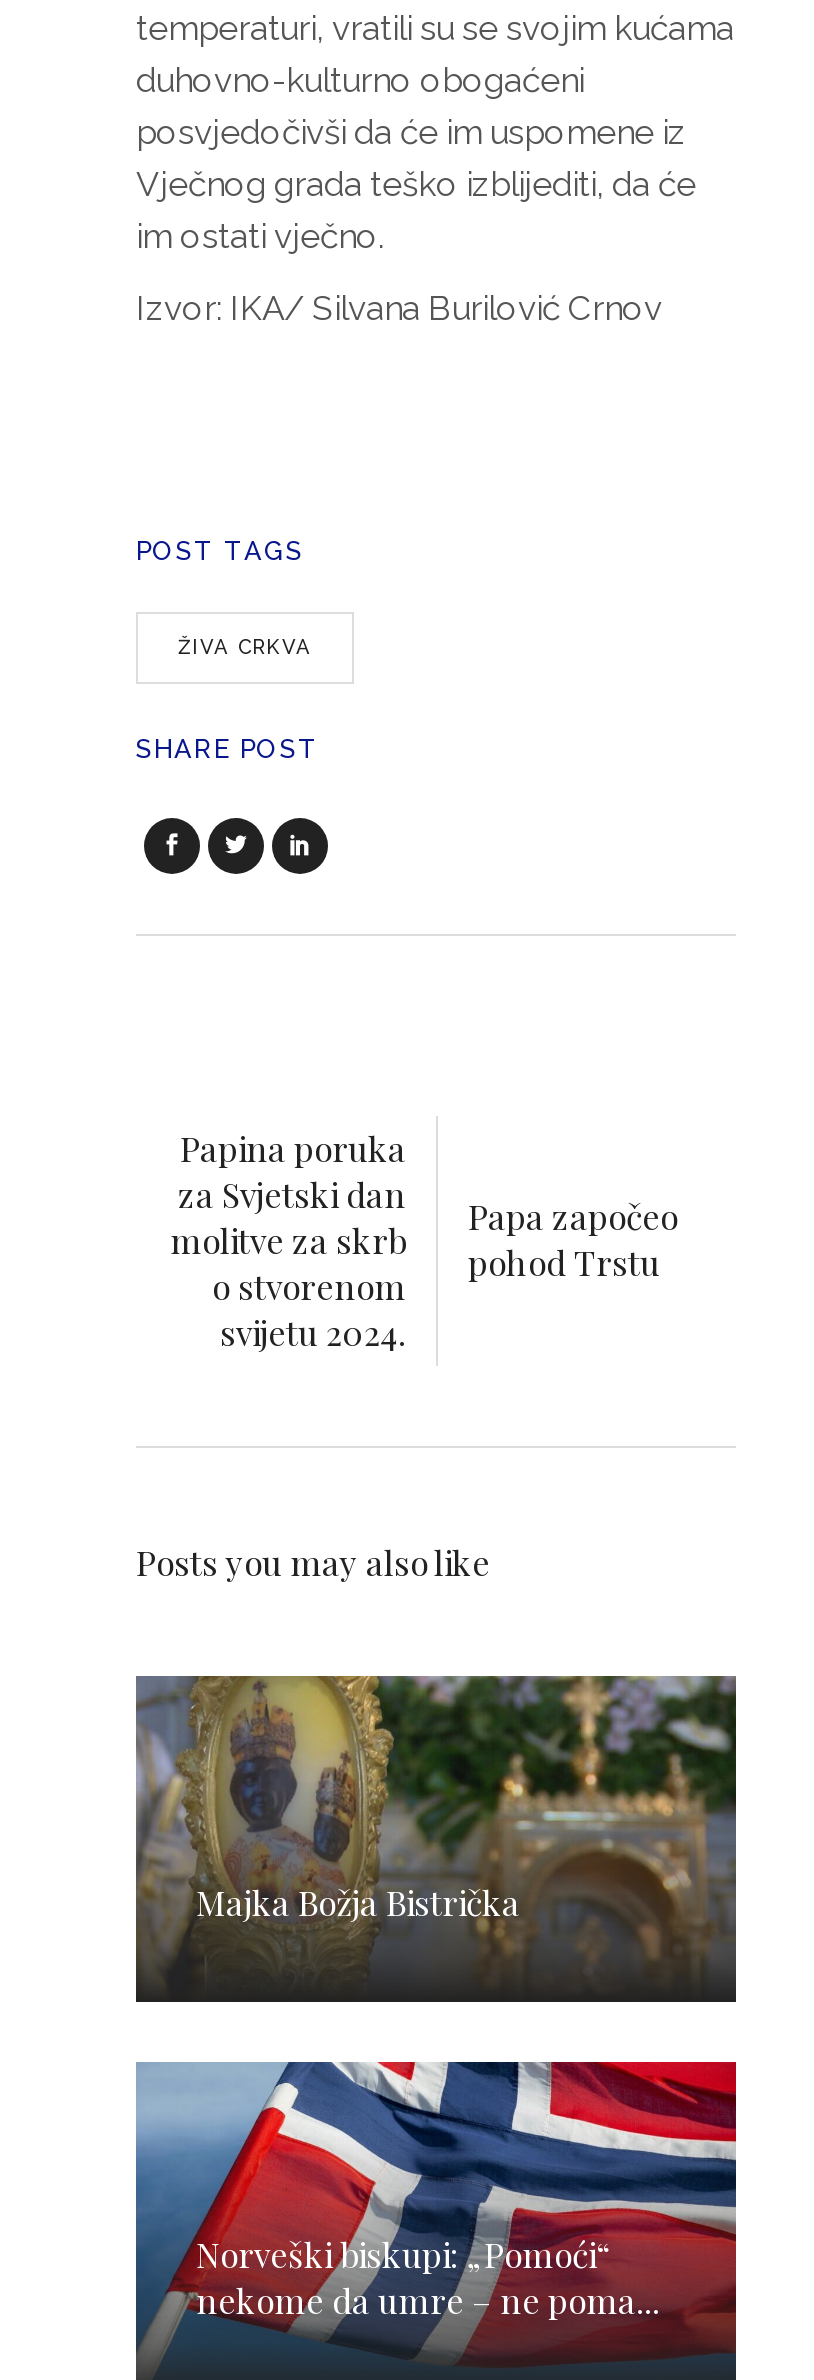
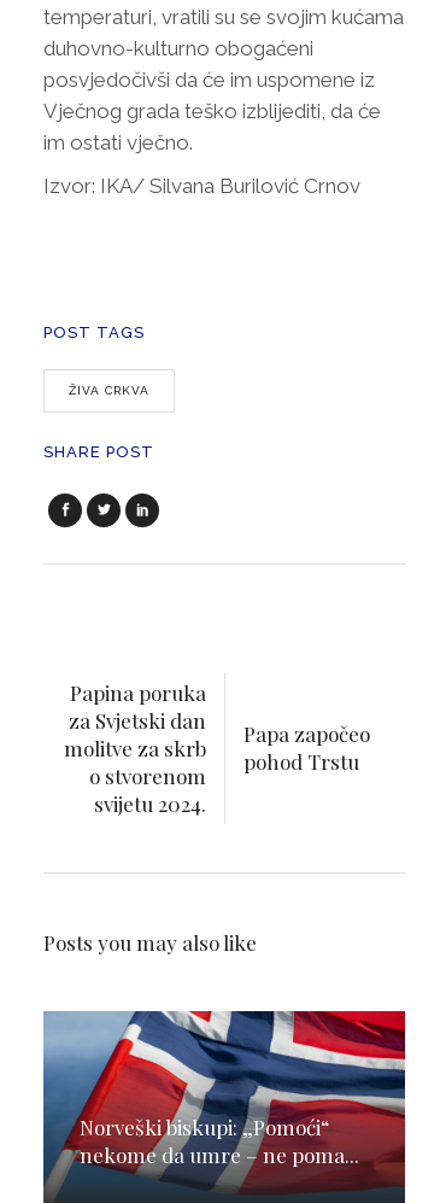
- [image]
- Majka Božja Bistrička
